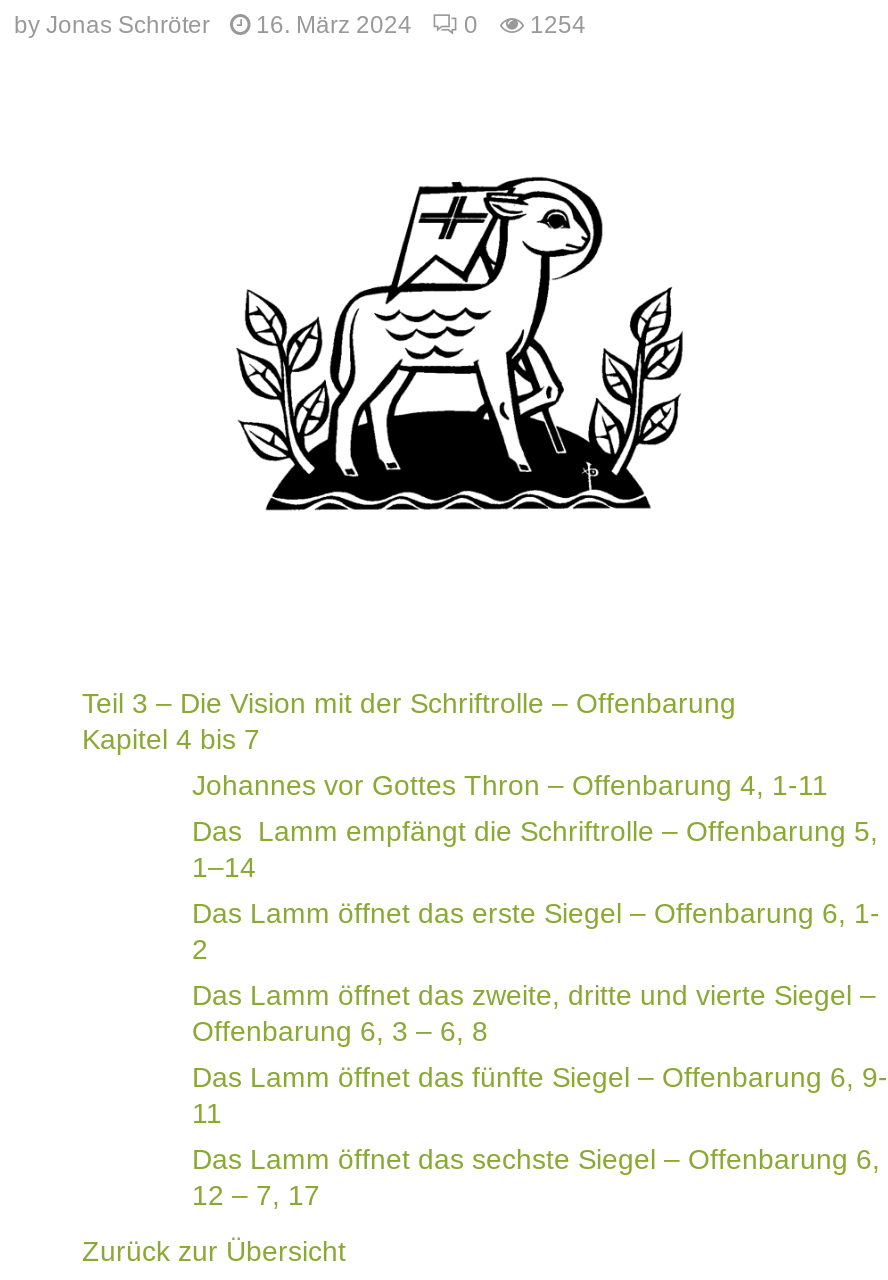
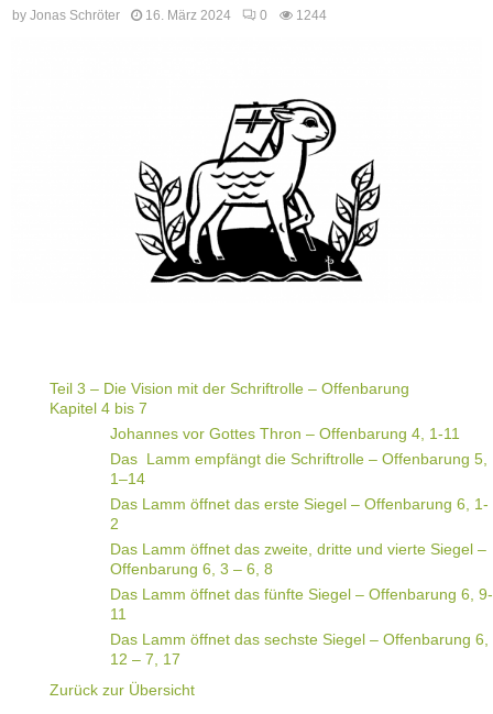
- by Jonas Schröter 16. März 2024 0 1254
+ by Jonas Schröter 16. März 2024 0 1244
